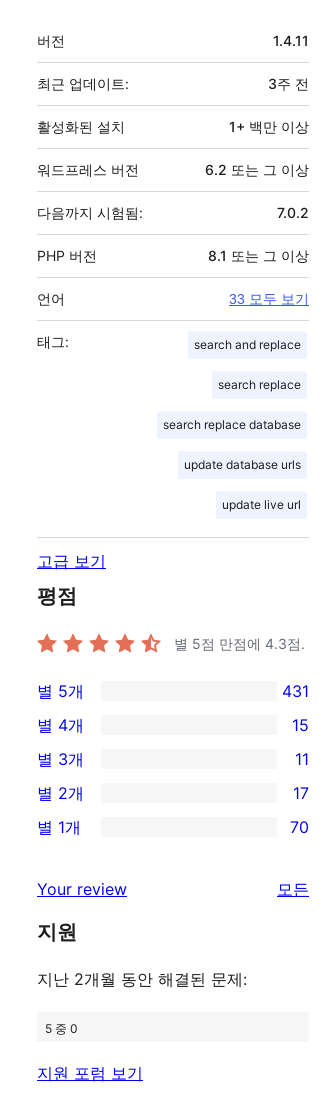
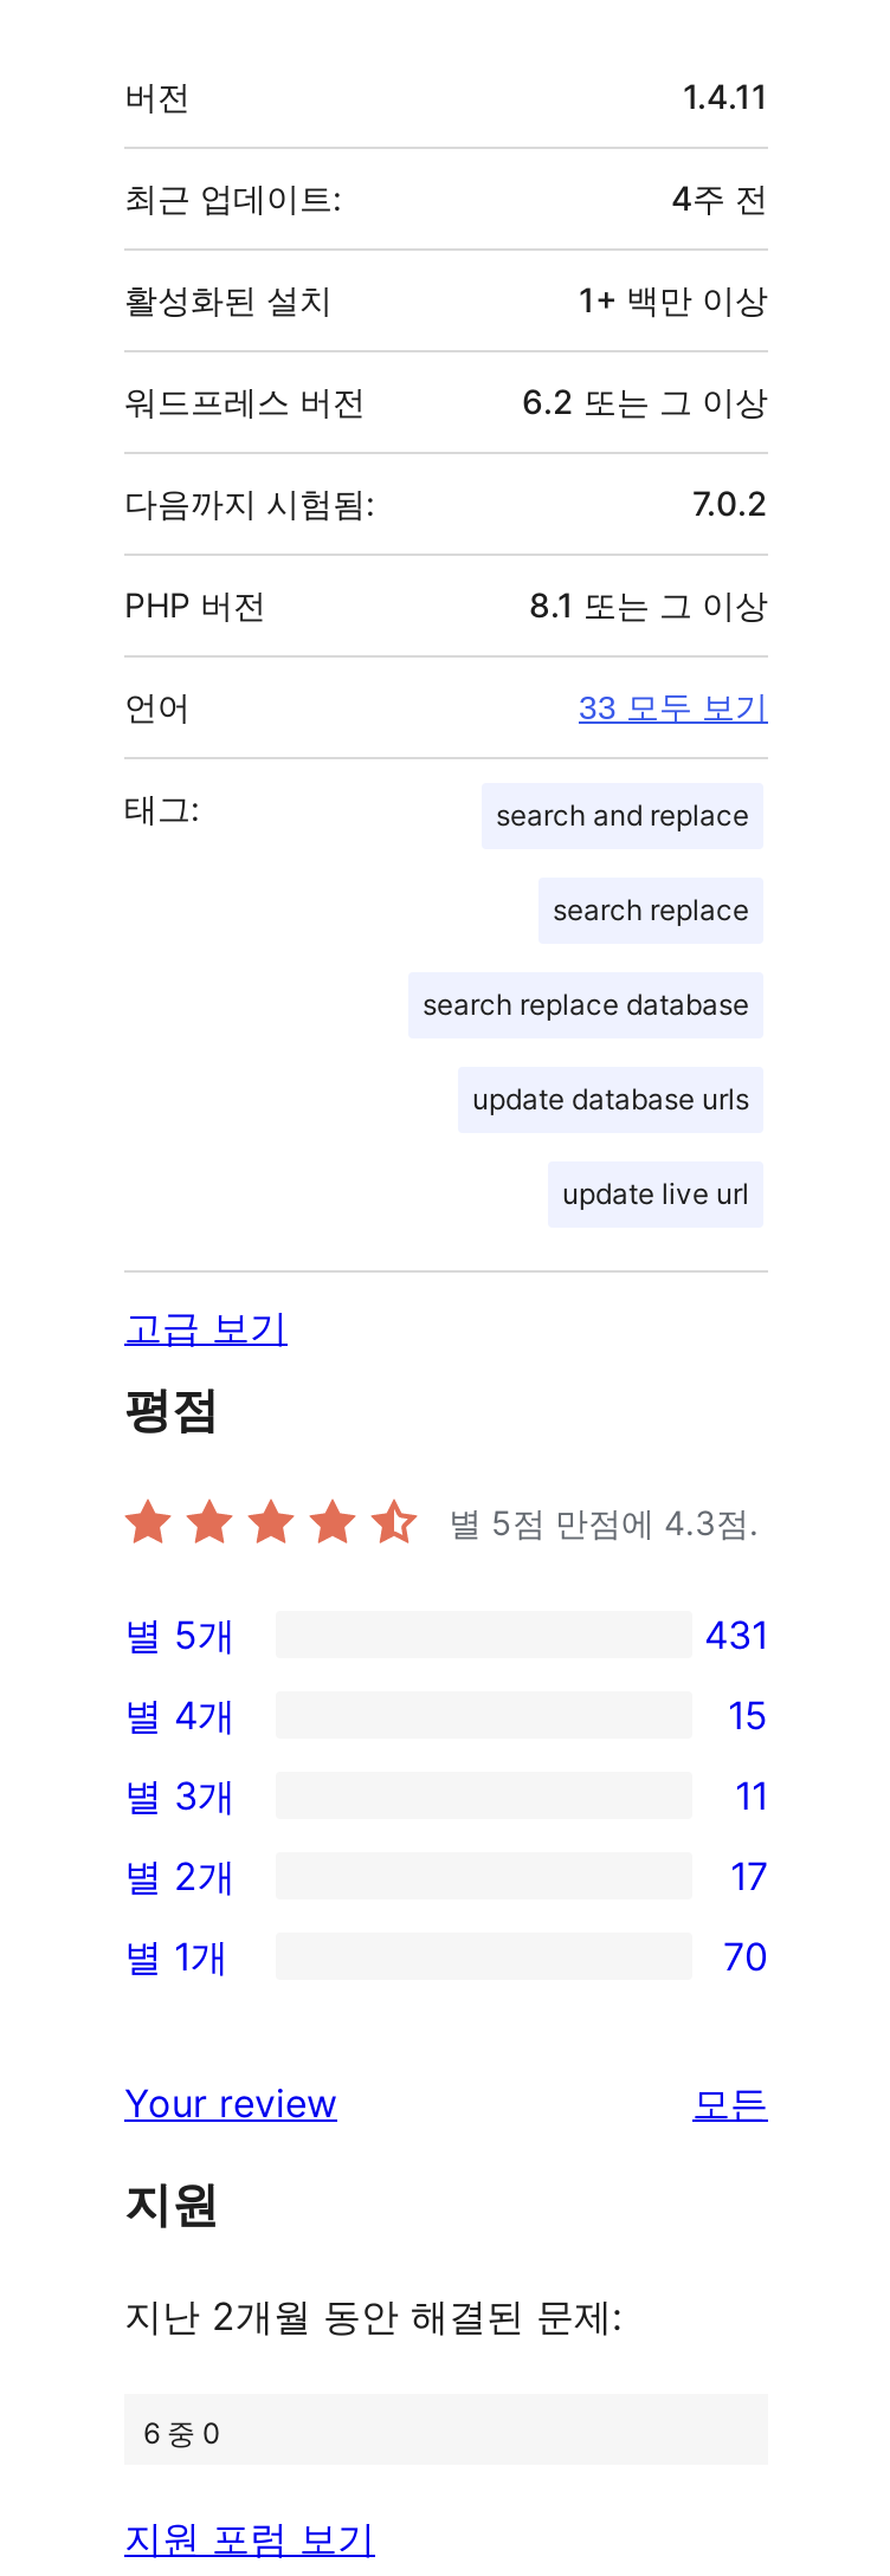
- 3주 전
+ 4주 전

- 5 중 0
+ 6 중 0
